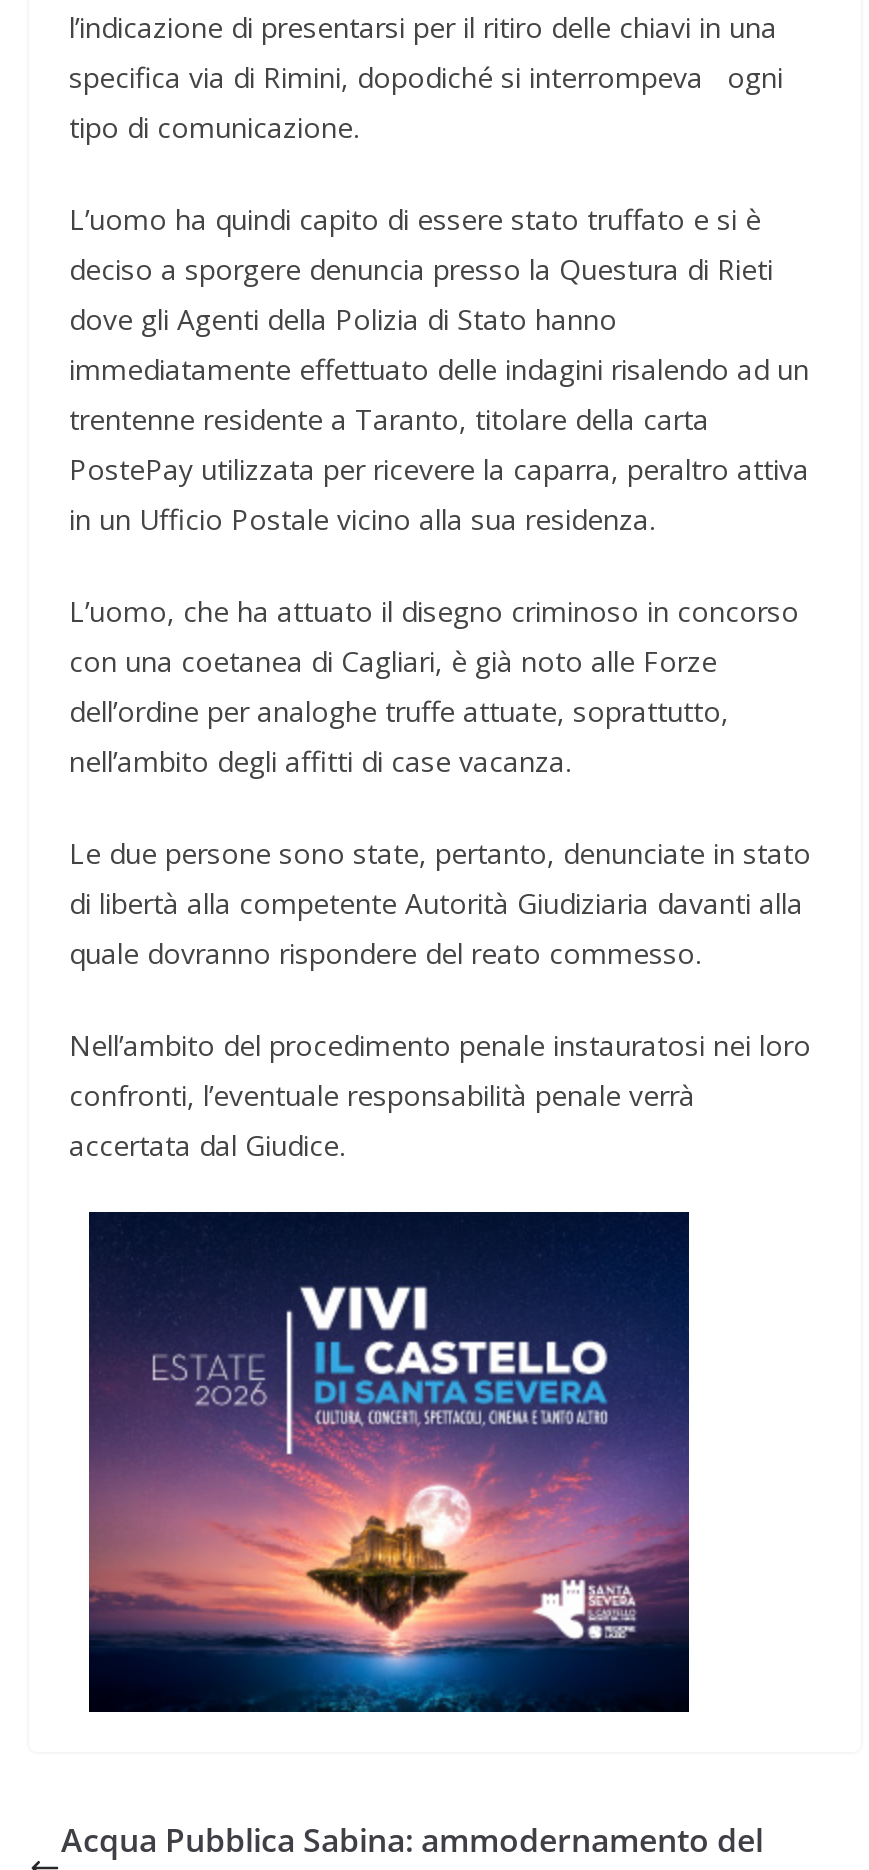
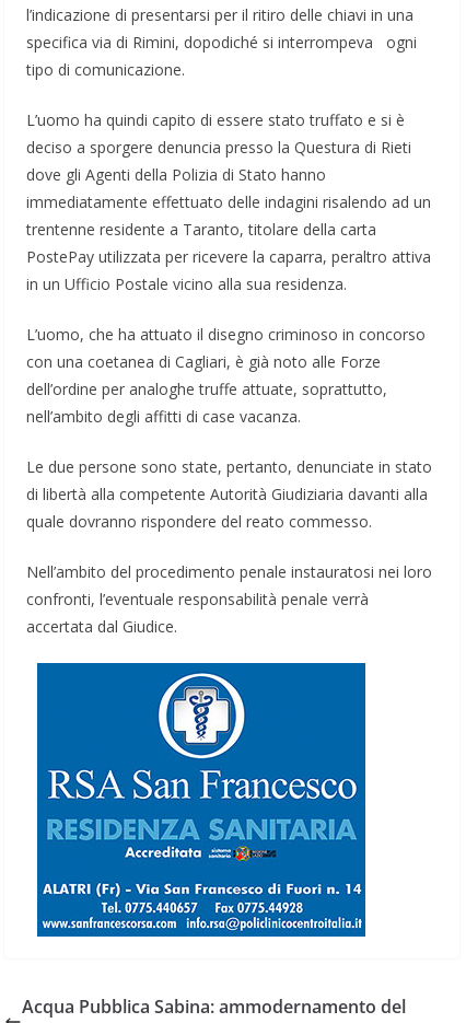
- [image]
+ [image]
